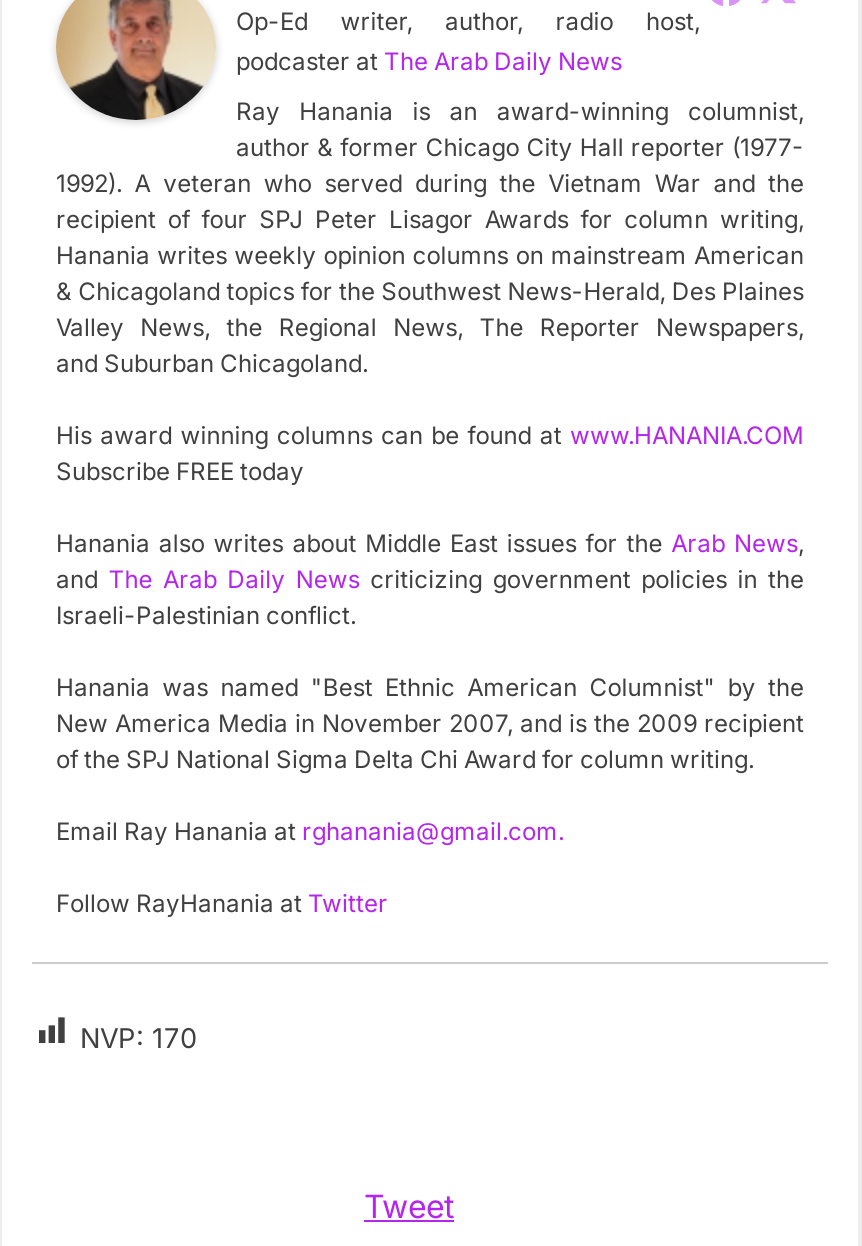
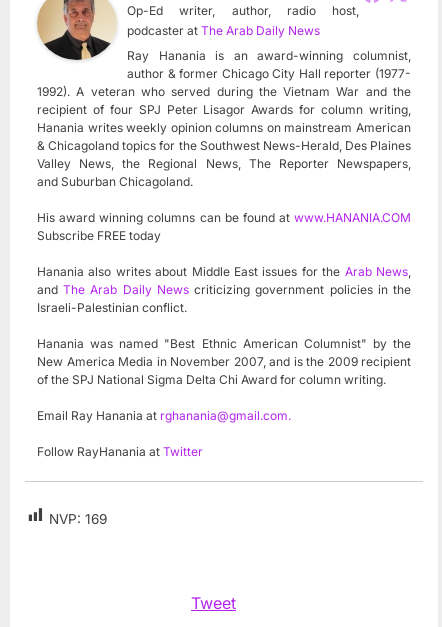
- NVP: 170
+ NVP: 169
